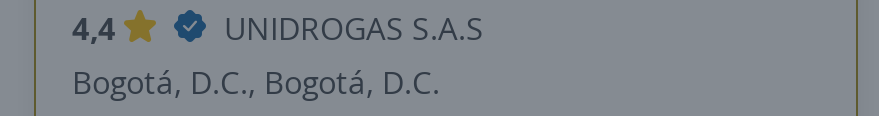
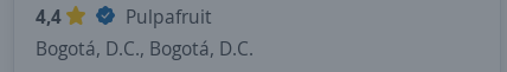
- UNIDROGAS S.A.S
+ Pulpafruit
